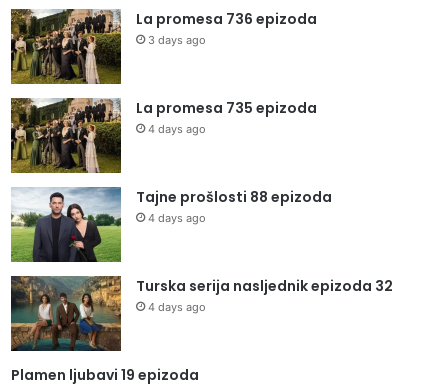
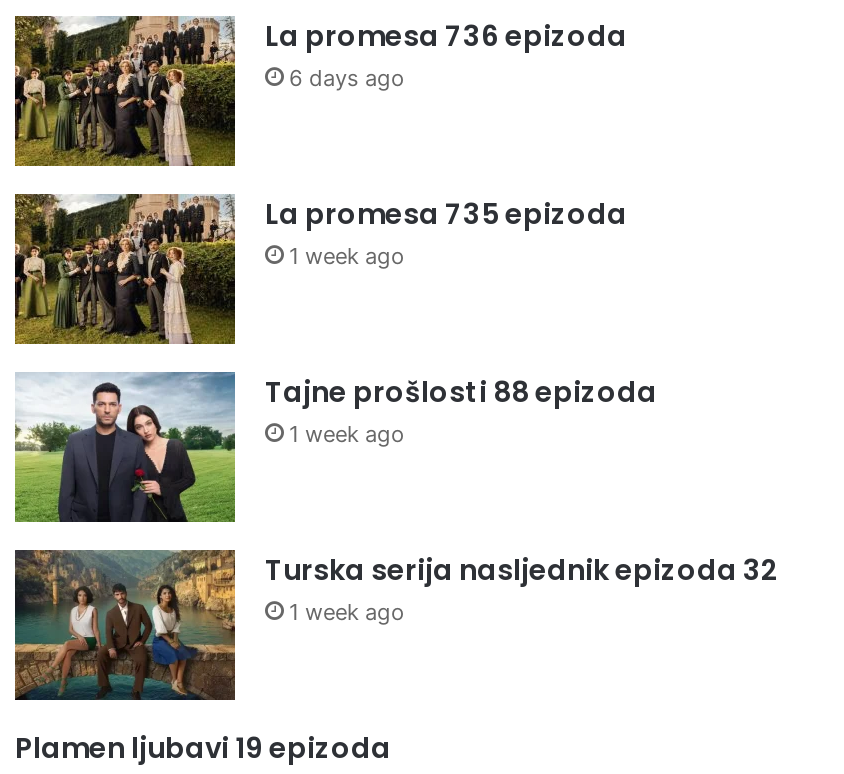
- 3 days ago
+ 6 days ago

- 4 days ago
+ 1 week ago

- 4 days ago
+ 1 week ago

- 4 days ago
+ 1 week ago
